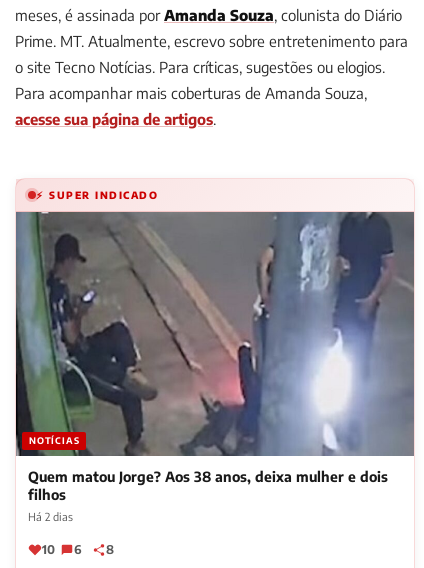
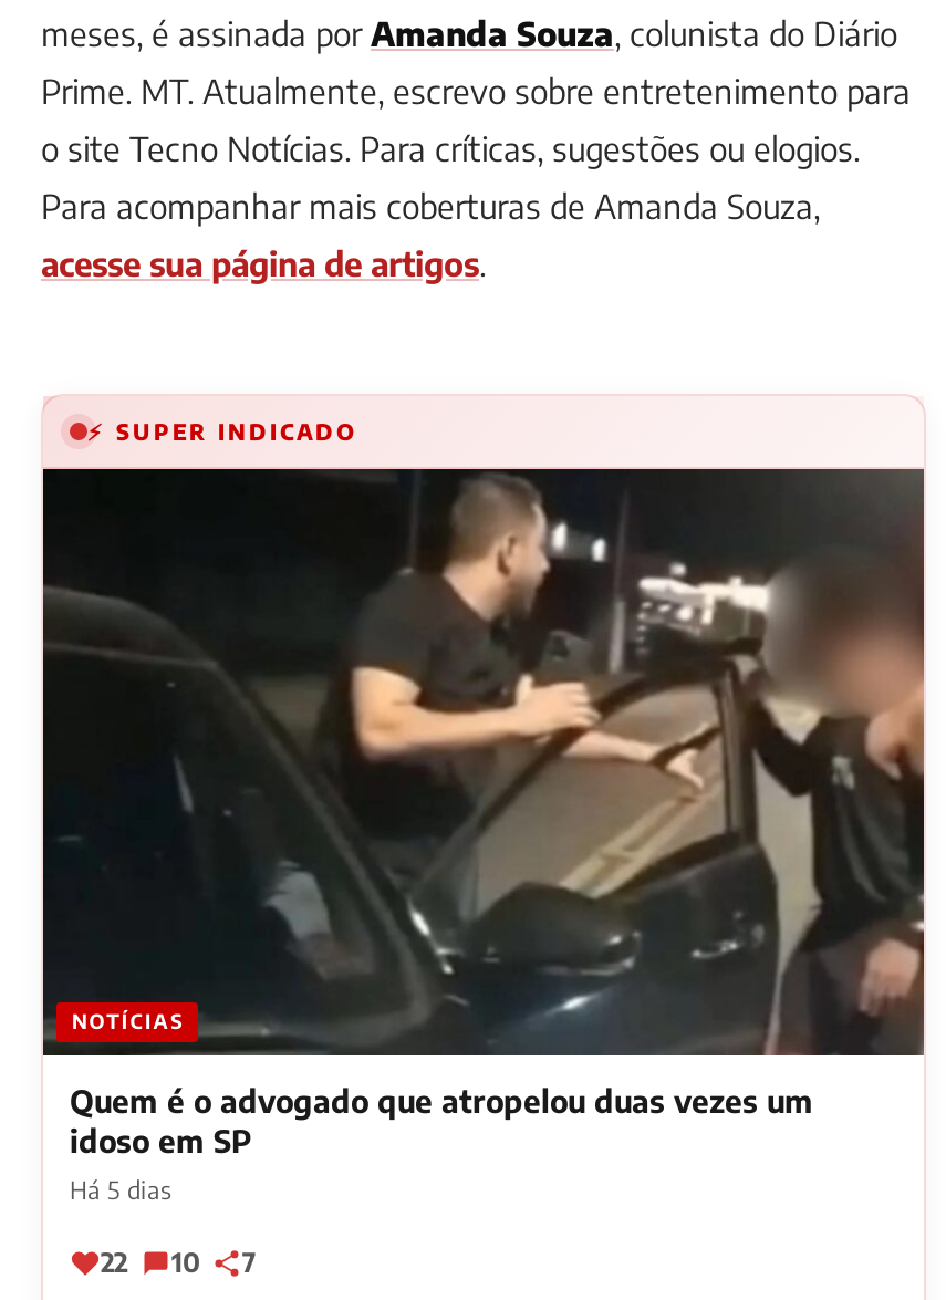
- [image]
- Quem matou Jorge? Aos 38 anos, deixa mulher e dois
- filhos
- Há 2 dias
+ [image]
+ Quem é o advogado que atropelou duas vezes um
+ idoso em SP
+ Há 5 dias
+ 22

- 6
- 8
+ 7
